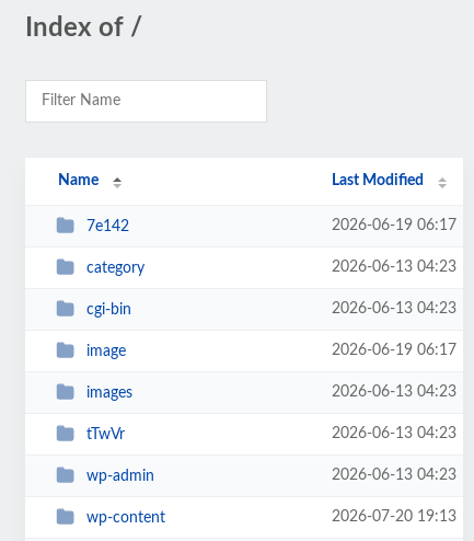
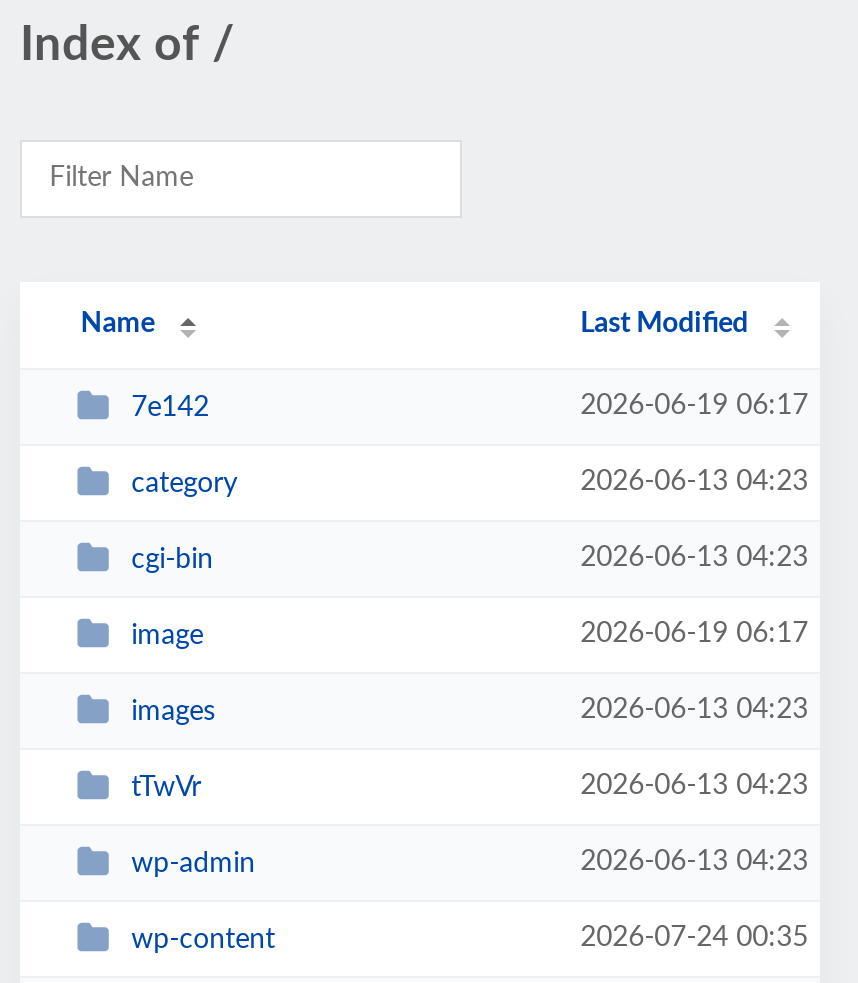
- 2026-07-20 19:13
+ 2026-07-24 00:35
